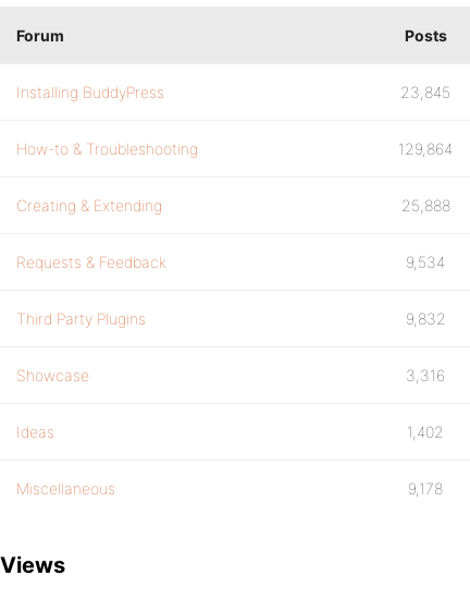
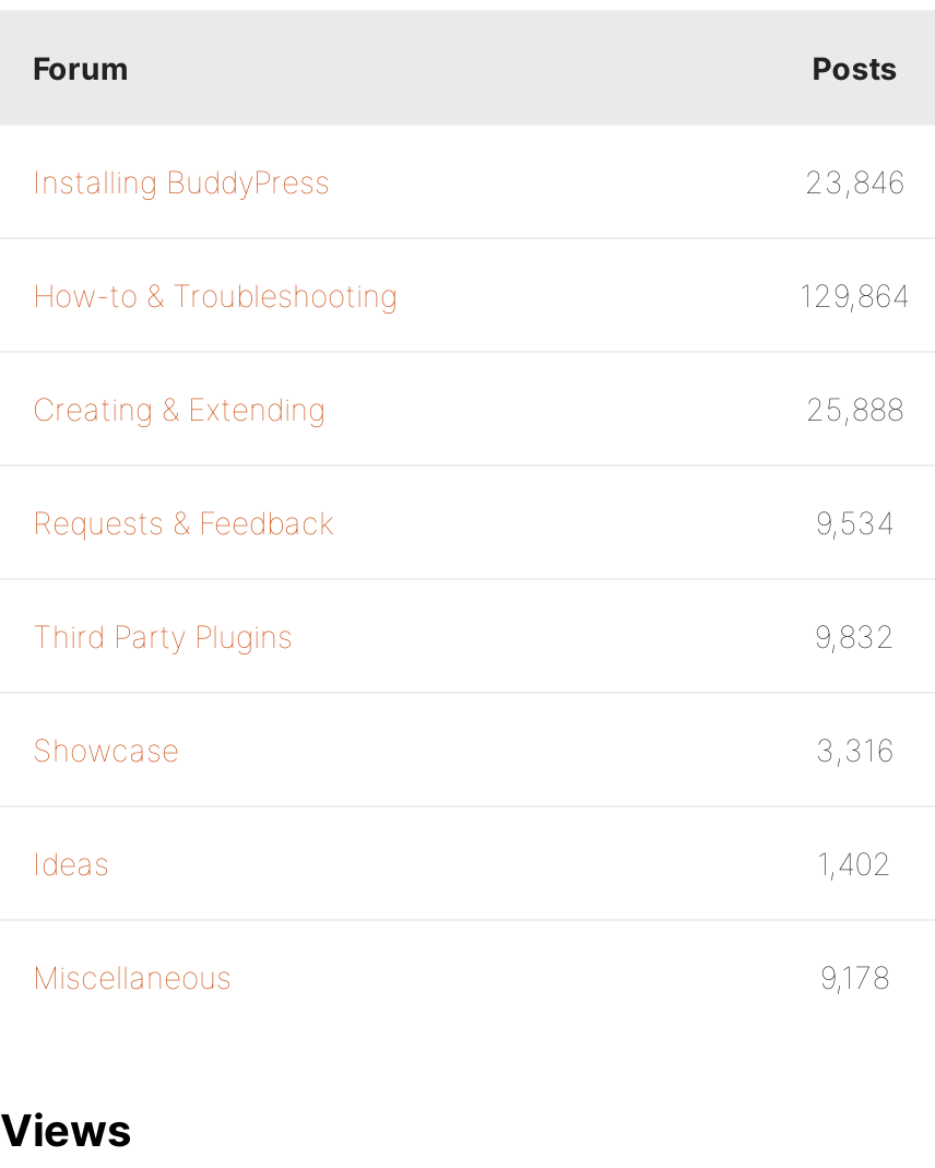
- 23,845
+ 23,846
